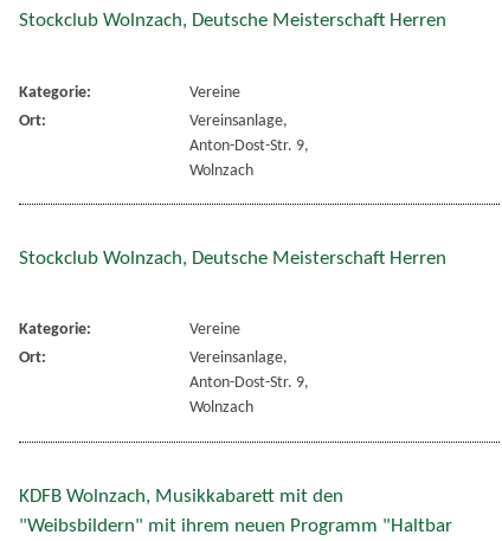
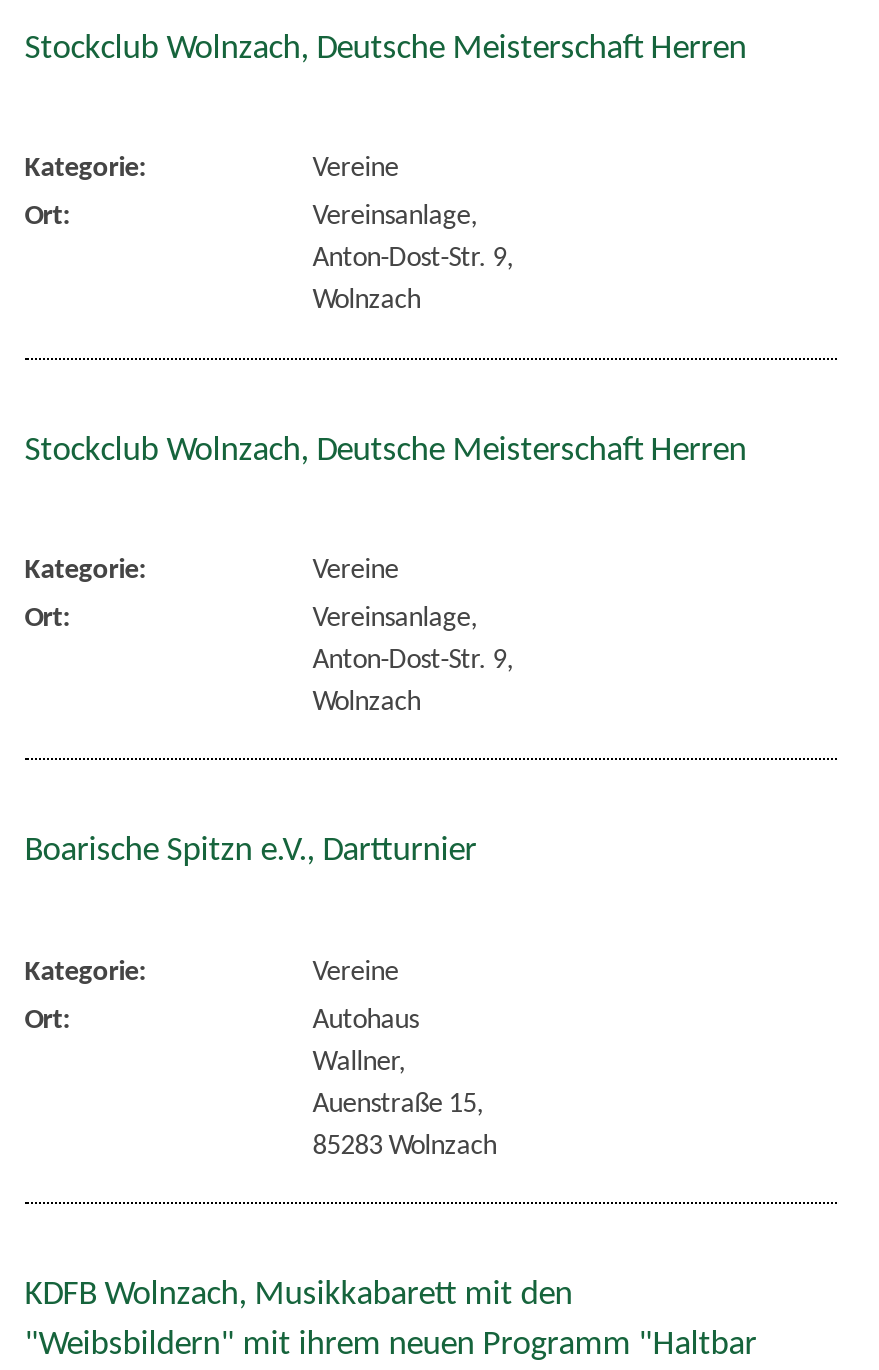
+ Boarische Spitzn e.V., Dartturnier

+ Kategorie:
+ Vereine
+ Ort:
+ Autohaus
+ Wallner,
+ Auenstraße 15,
+ 85283 Wolnzach
